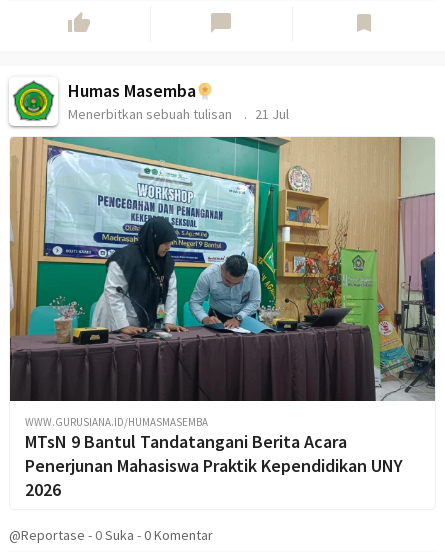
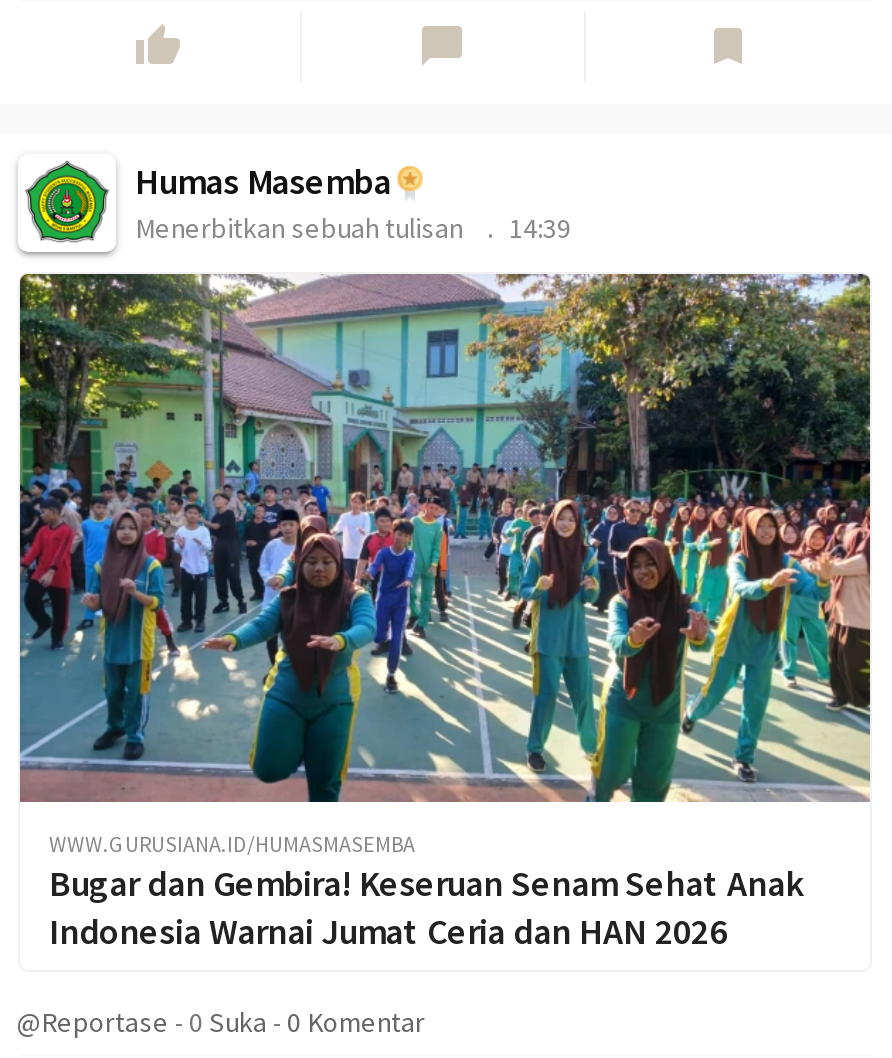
- Menerbitkan sebuah tulisan 21 Jul
+ Menerbitkan sebuah tulisan 14:39

- [image]
- MTsN 9 Bantul Tandatangani Berita Acara
- Penerjunan Mahasiswa Praktik Kependidikan UNY
- 2026
+ [image]
+ Bugar dan Gembira! Keseruan Senam Sehat Anak
+ Indonesia Warnai Jumat Ceria dan HAN 2026
